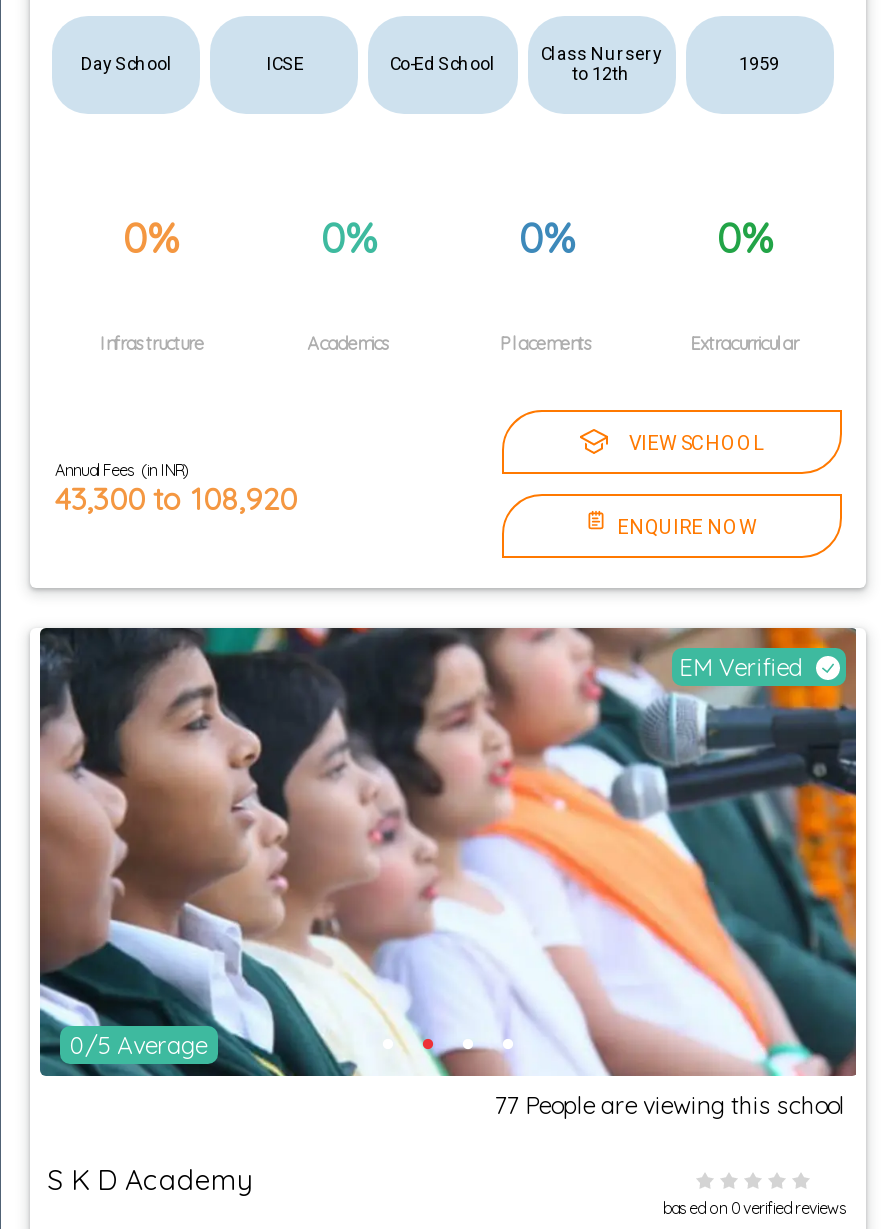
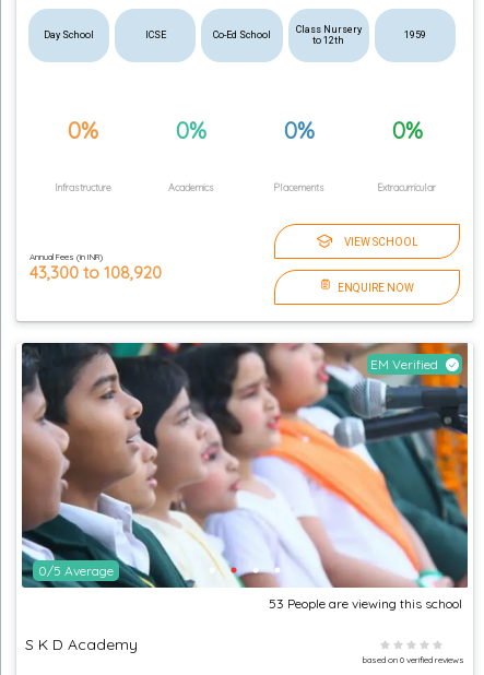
- 77 People are viewing this school
+ 53 People are viewing this school
